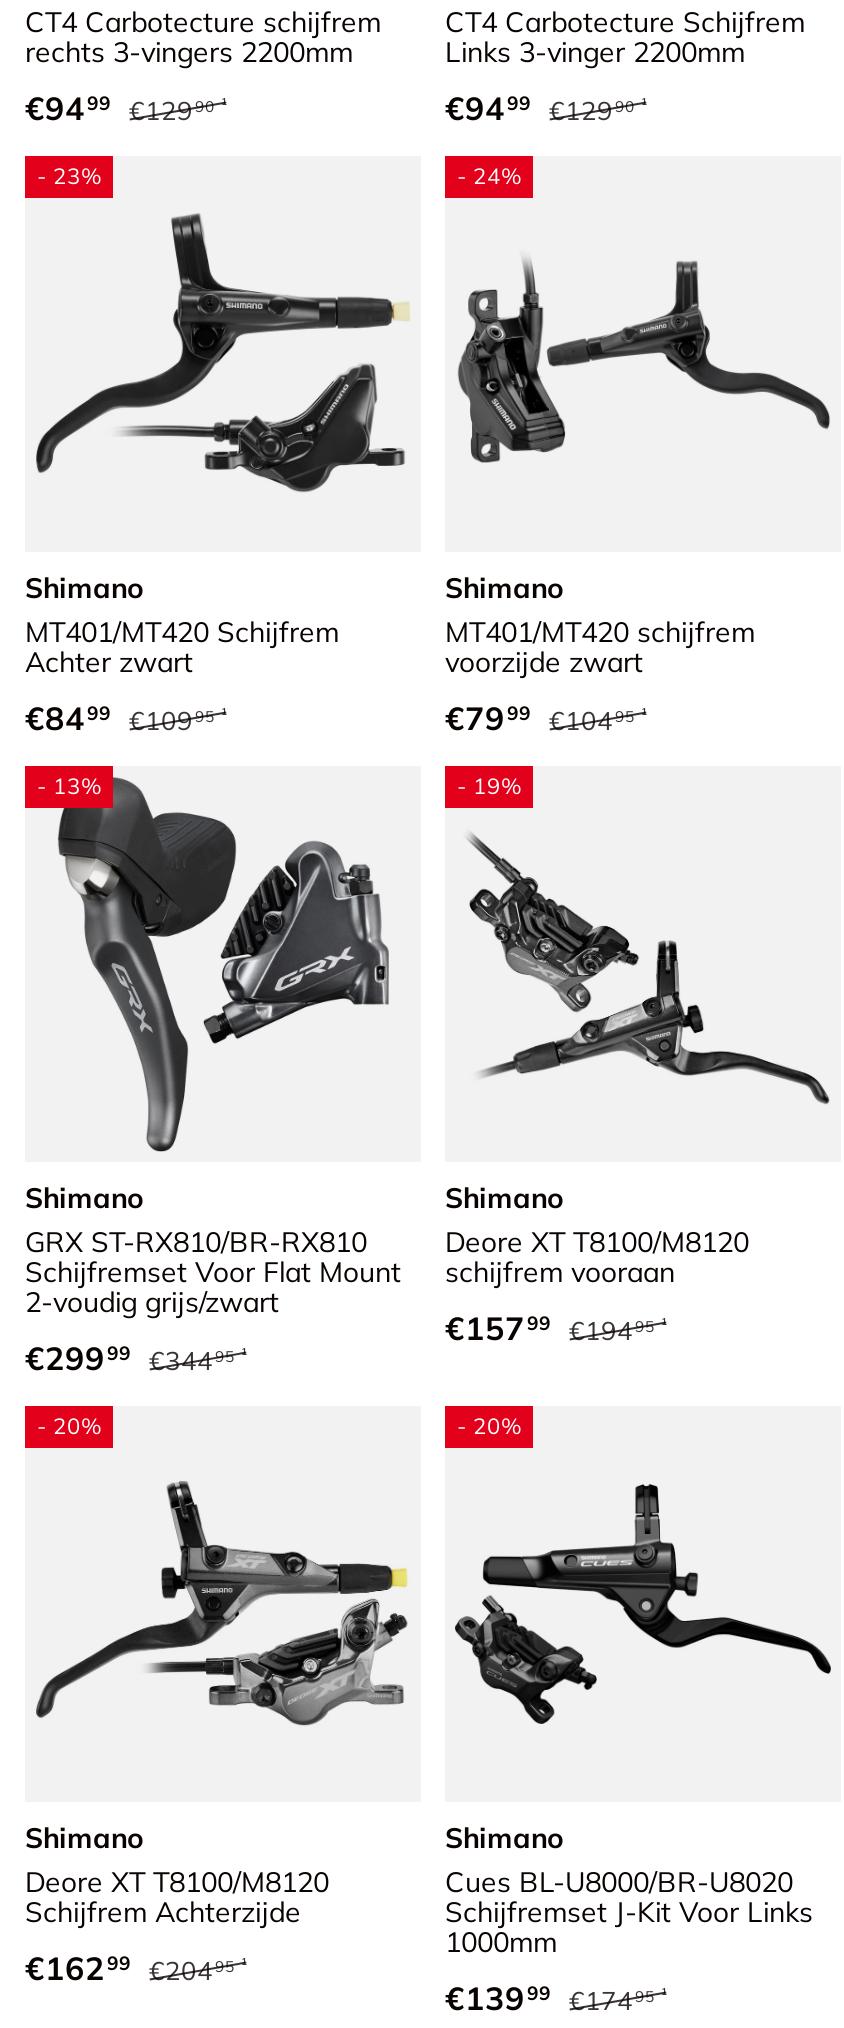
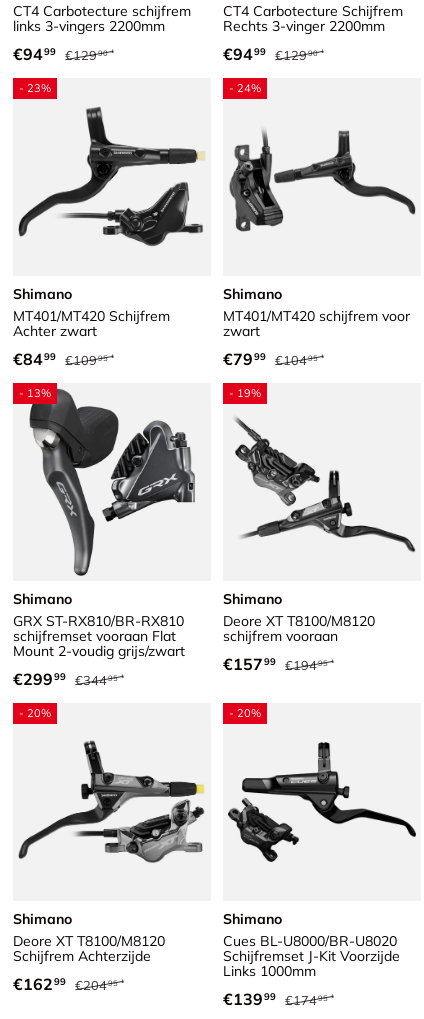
- rechts 3-vingers 2200mm
+ links 3-vingers 2200mm

- Links 3-vinger 2200mm
+ Rechts 3-vinger 2200mm

- MT401/MT420 schijfrem
- voorzijde zwart
+ MT401/MT420 schijfrem voor
+ zwart

- Schijfremset Voor Flat Mount
- 2-voudig grijs/zwart
+ schijfremset vooraan Flat
+ Mount 2-voudig grijs/zwart

- Schijfremset J-Kit Voor Links
- 1000mm
+ Schijfremset J-Kit Voorzijde
+ Links 1000mm
